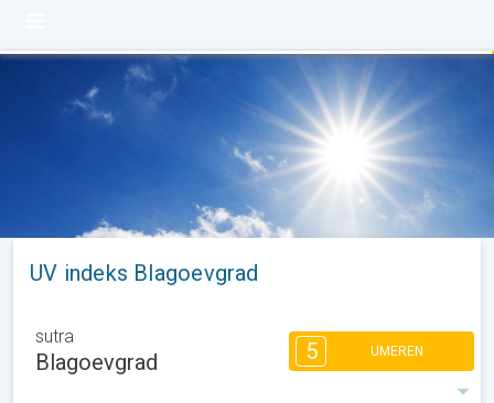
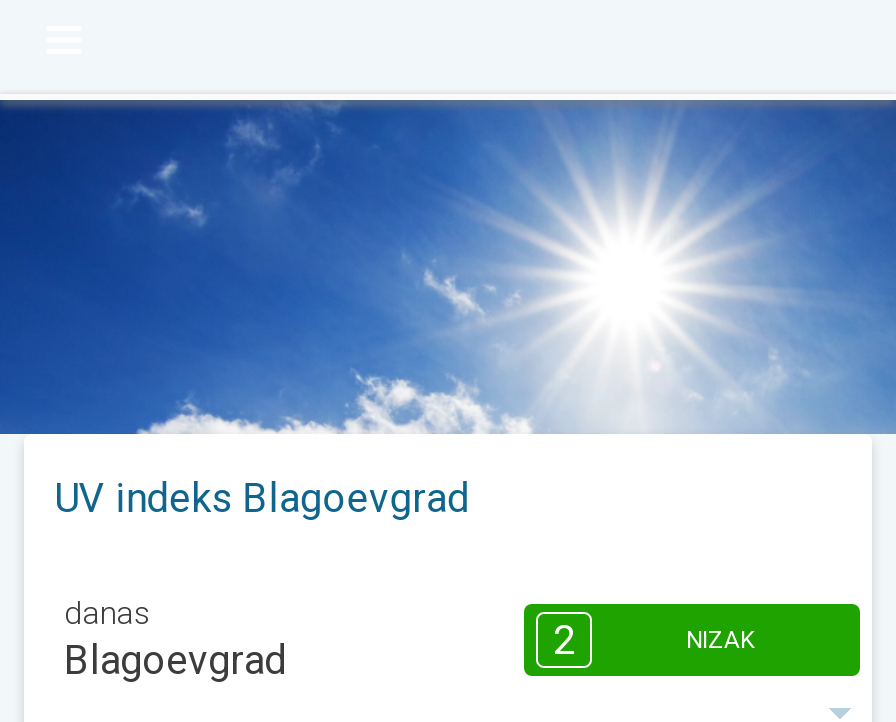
- sutra
+ danas

- 5
- UMEREN
+ 2
+ NIZAK
